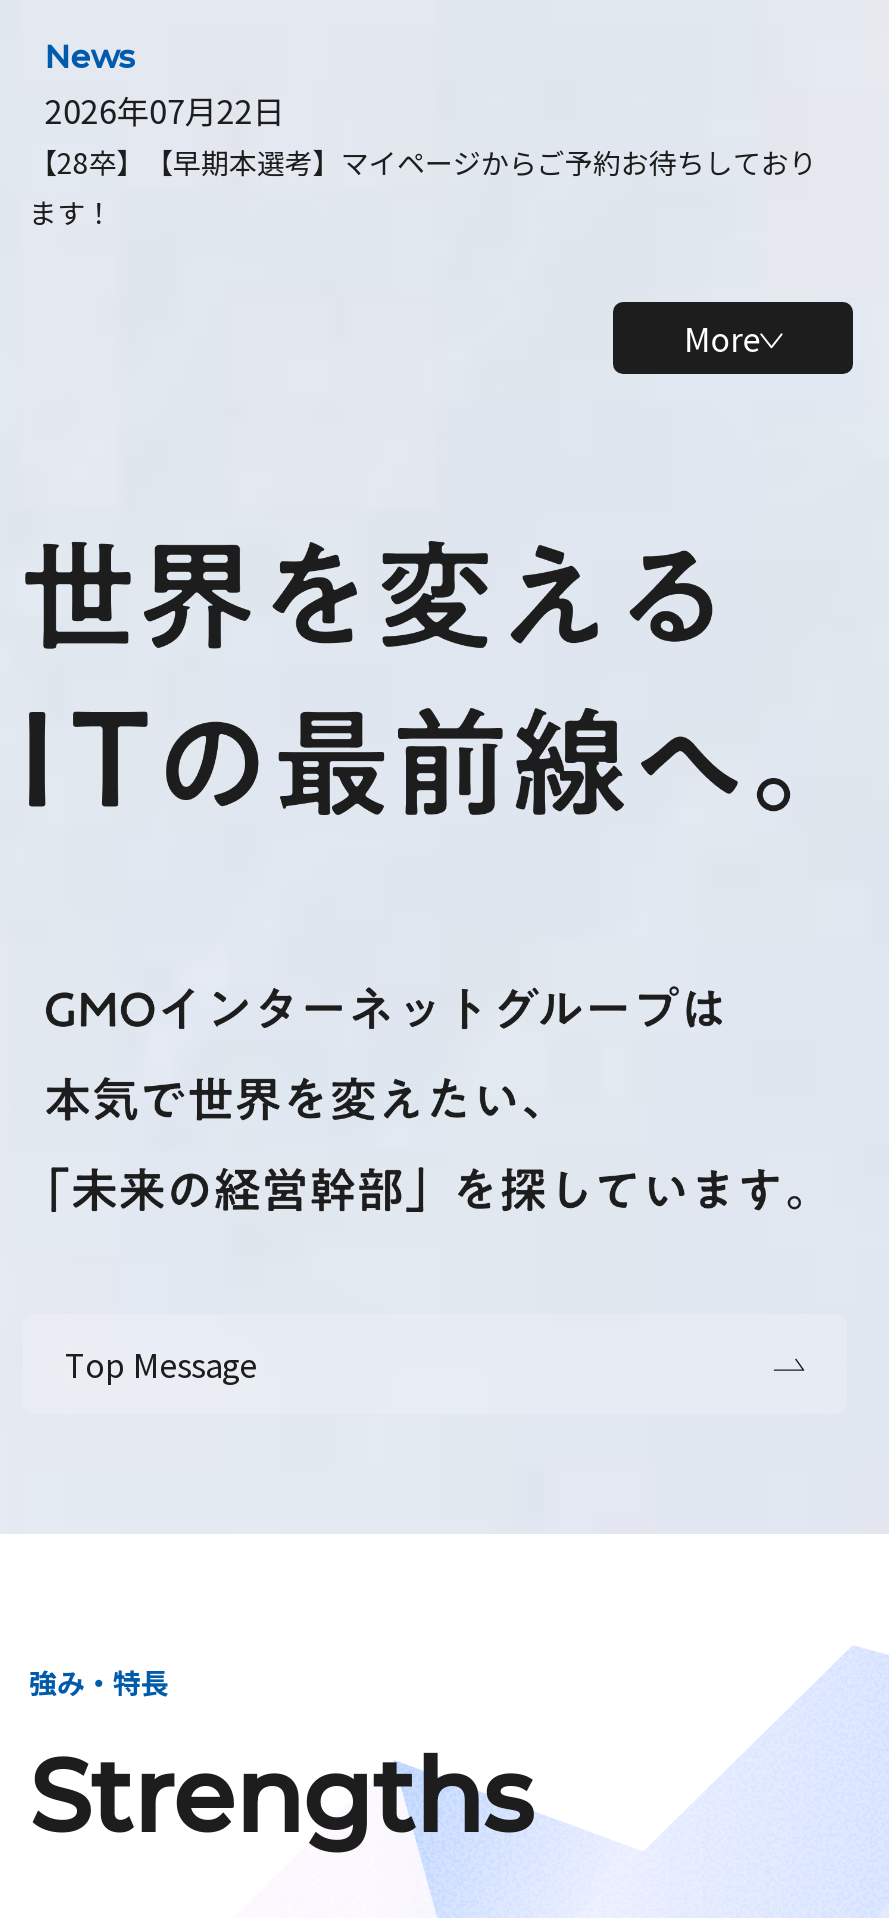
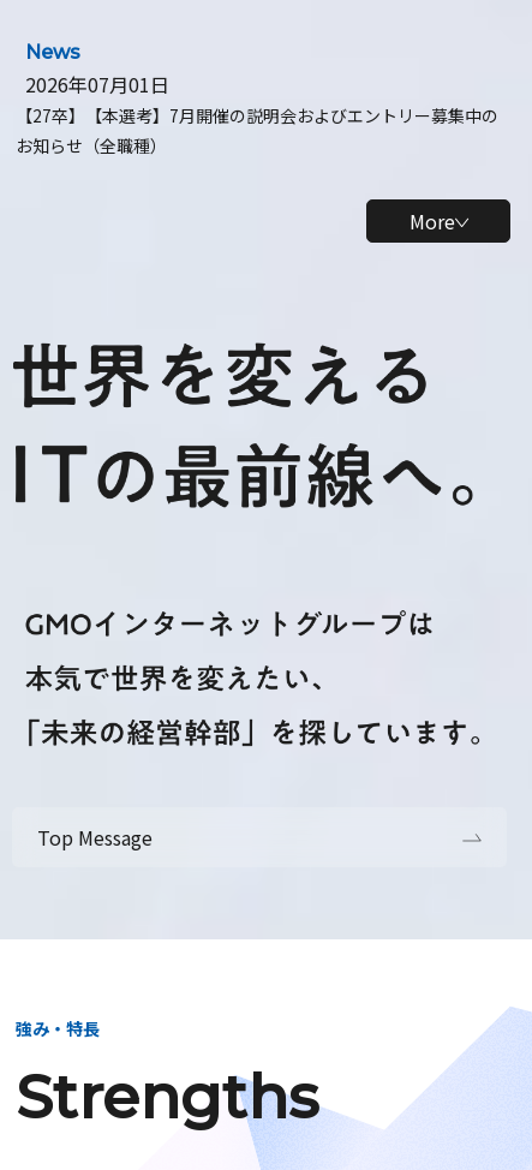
- 2026年07月22日
- 【28卒】【早期本選考】マイページからご予約お待ちしており
- ます！
+ 2026年07月01日
+ 【27卒】【本選考】7月開催の説明会およびエントリー募集中の
+ お知らせ（全職種）
